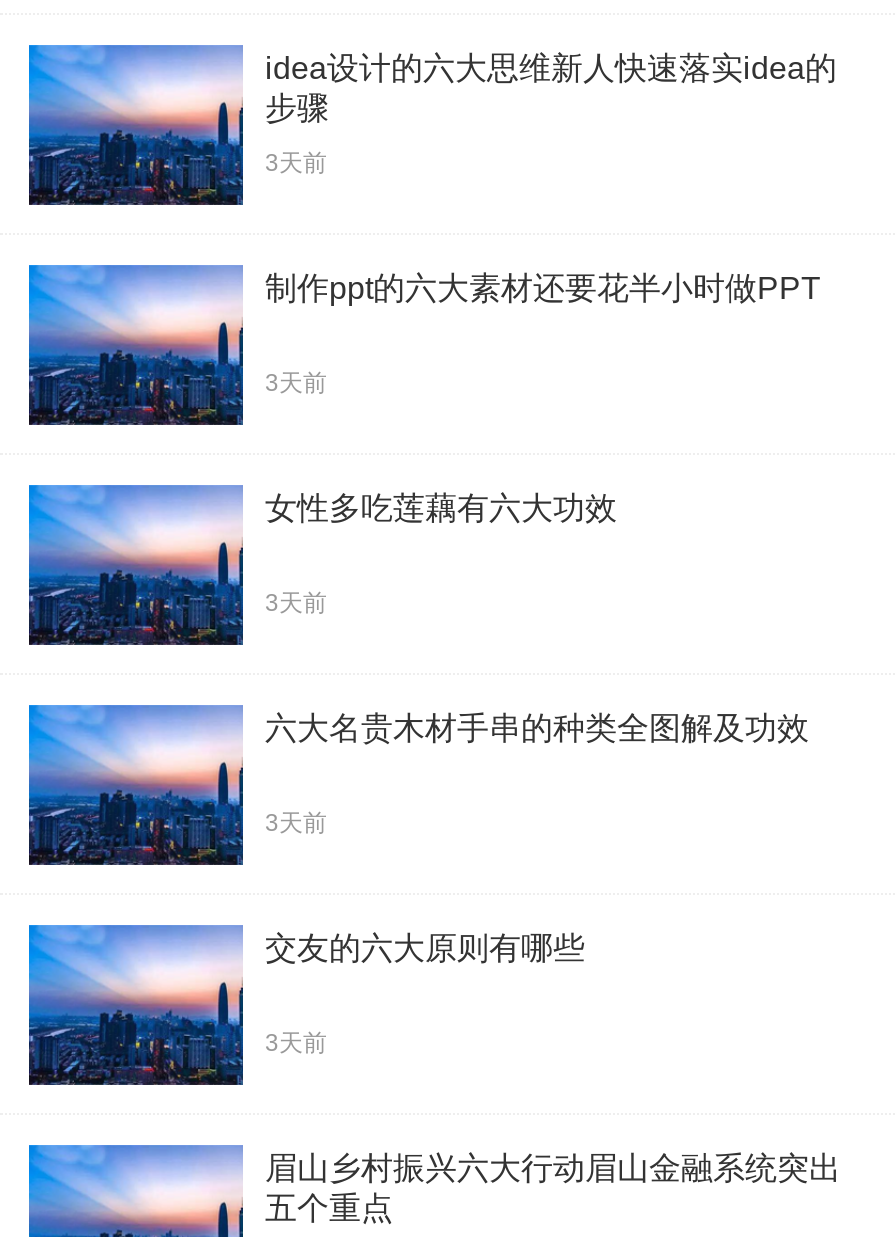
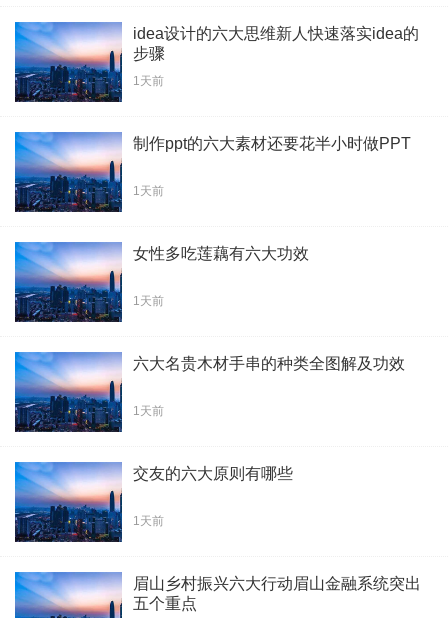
- 3天前
+ 1天前

- 3天前
+ 1天前

- 3天前
+ 1天前

- 3天前
+ 1天前

- 3天前
+ 1天前
